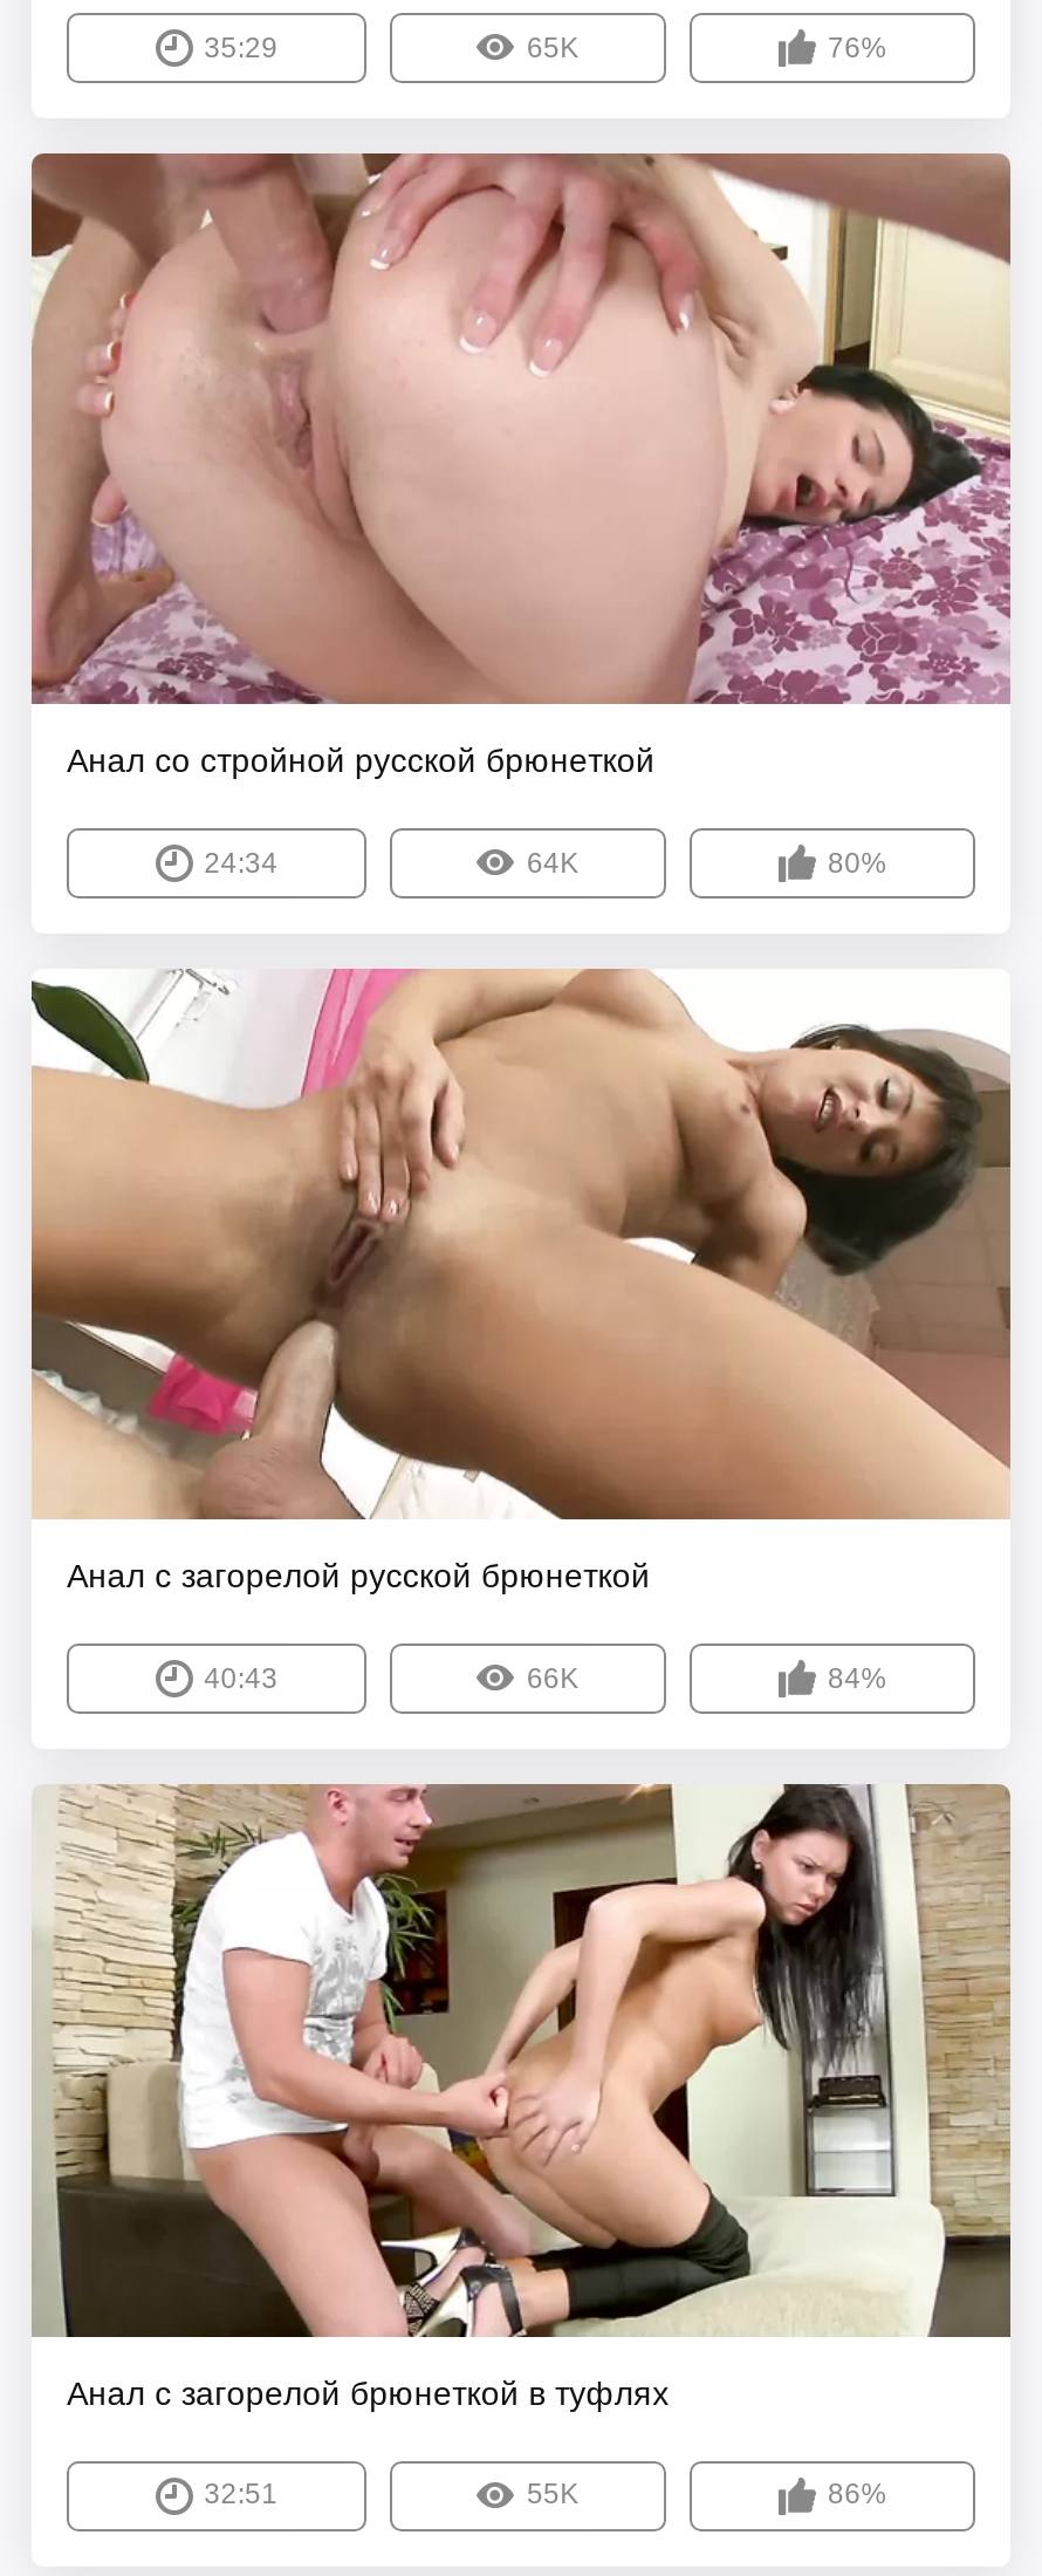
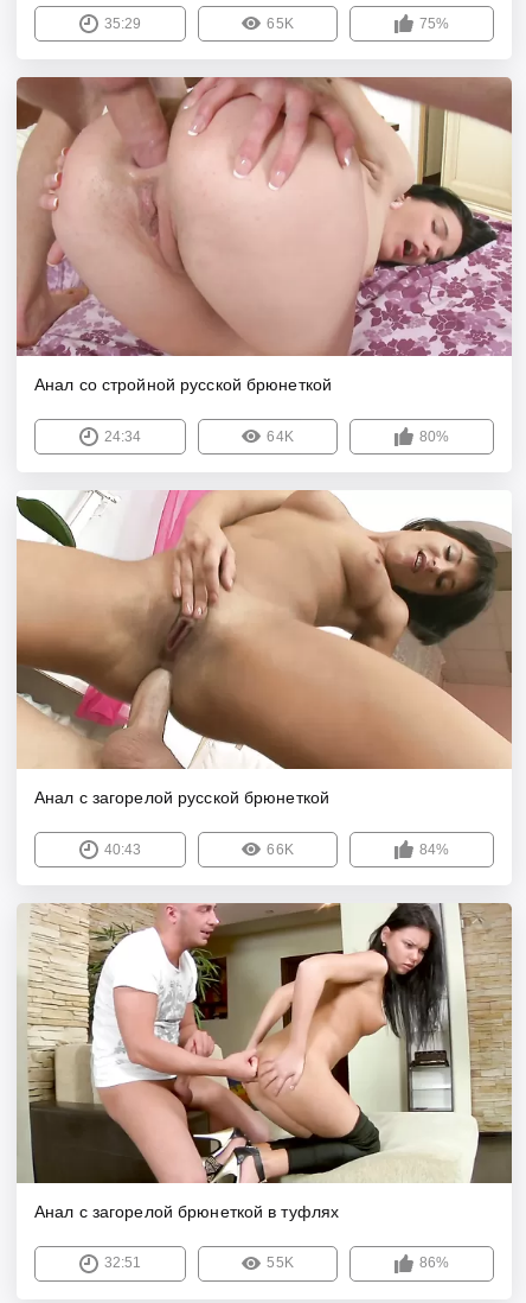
- 76%
+ 75%
